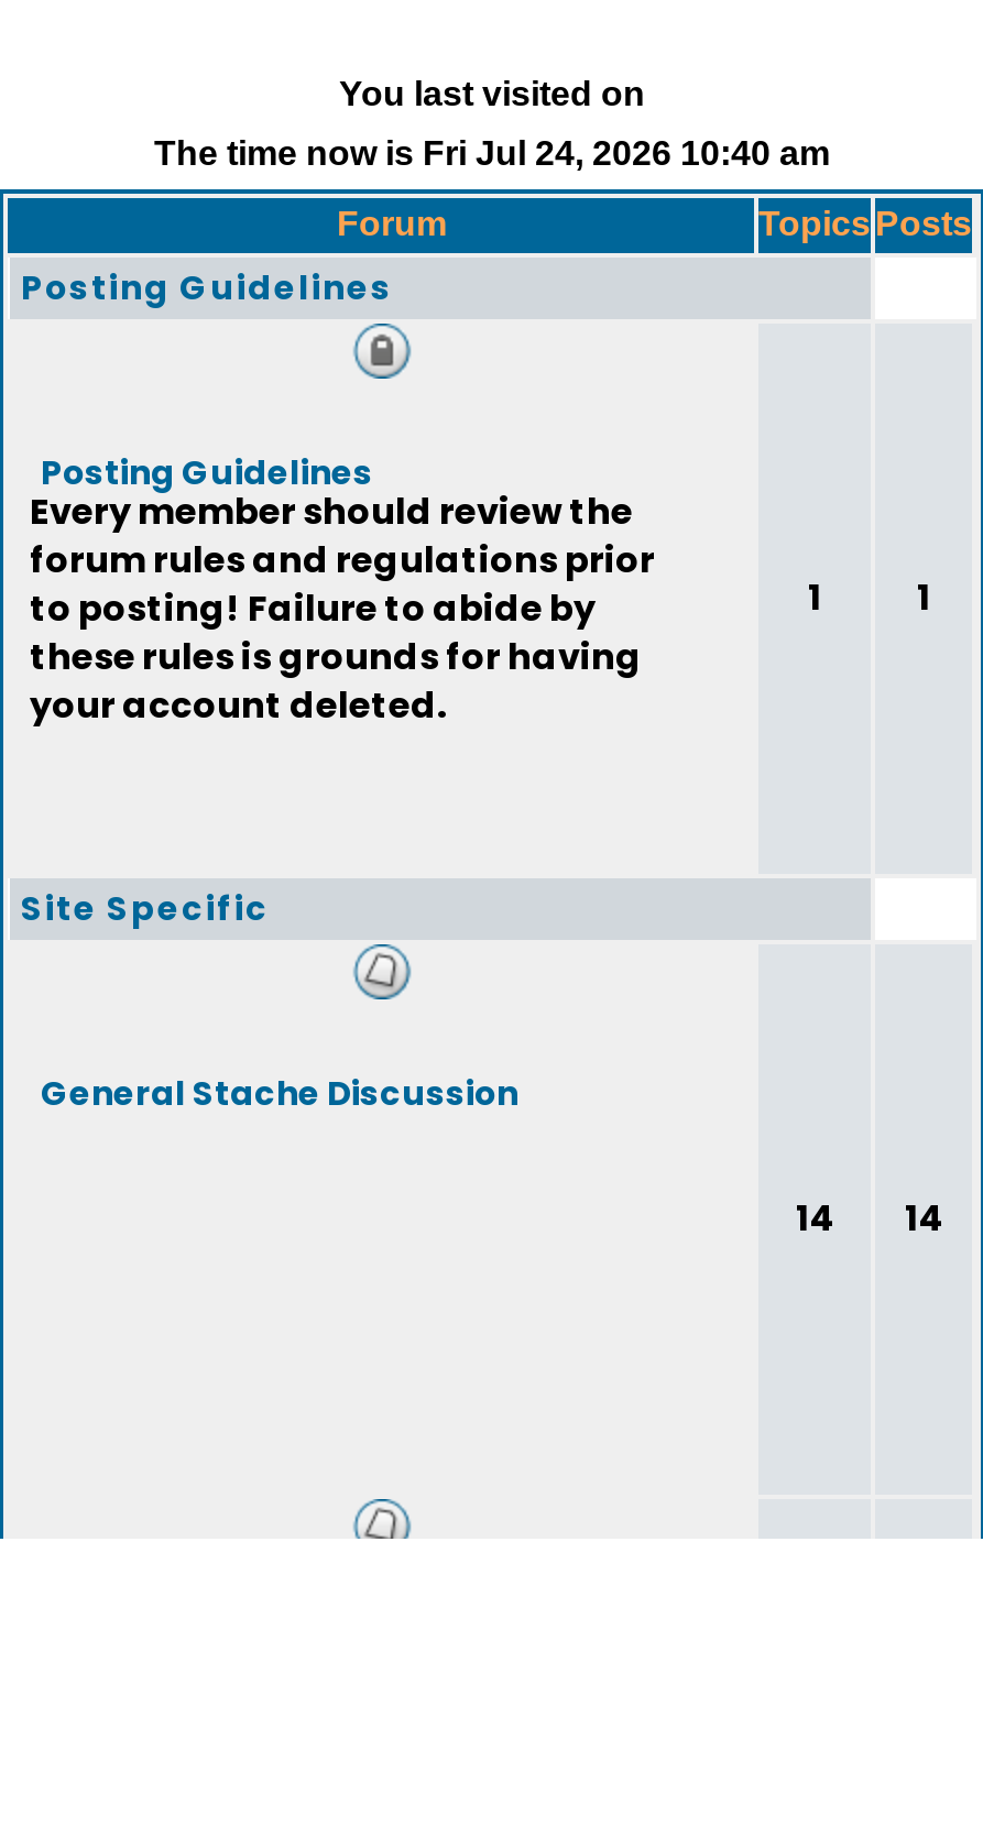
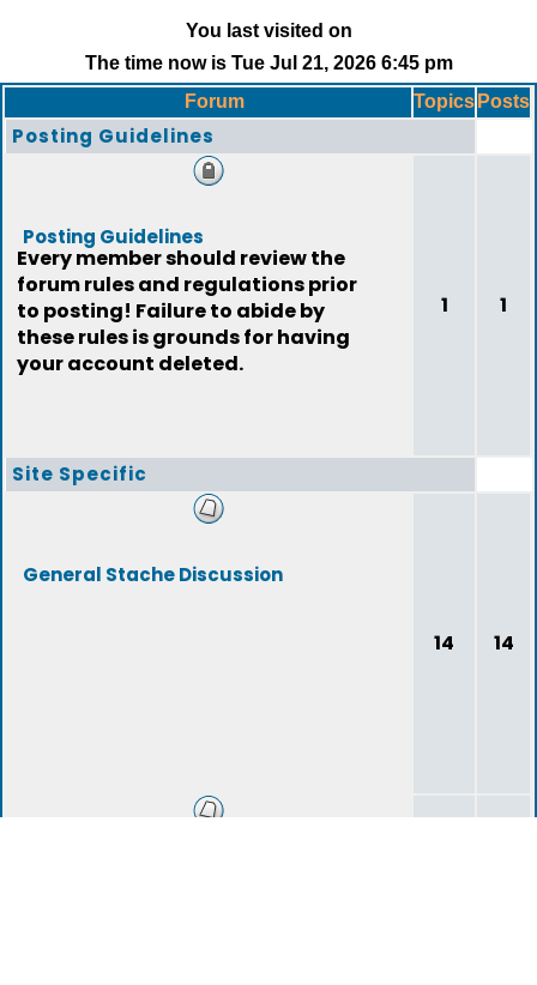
- The time now is Fri Jul 24, 2026 10:40 am
+ The time now is Tue Jul 21, 2026 6:45 pm
